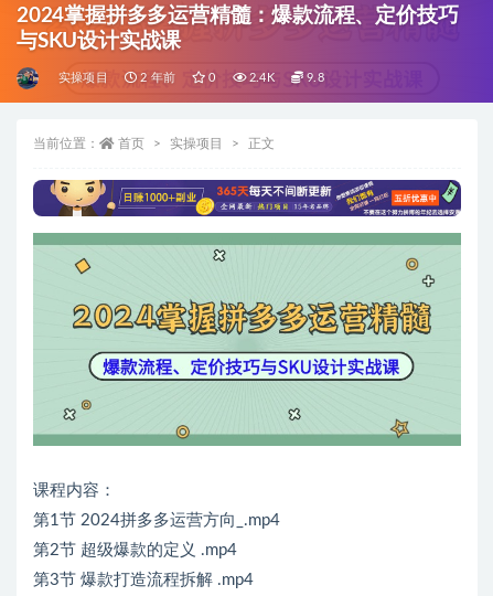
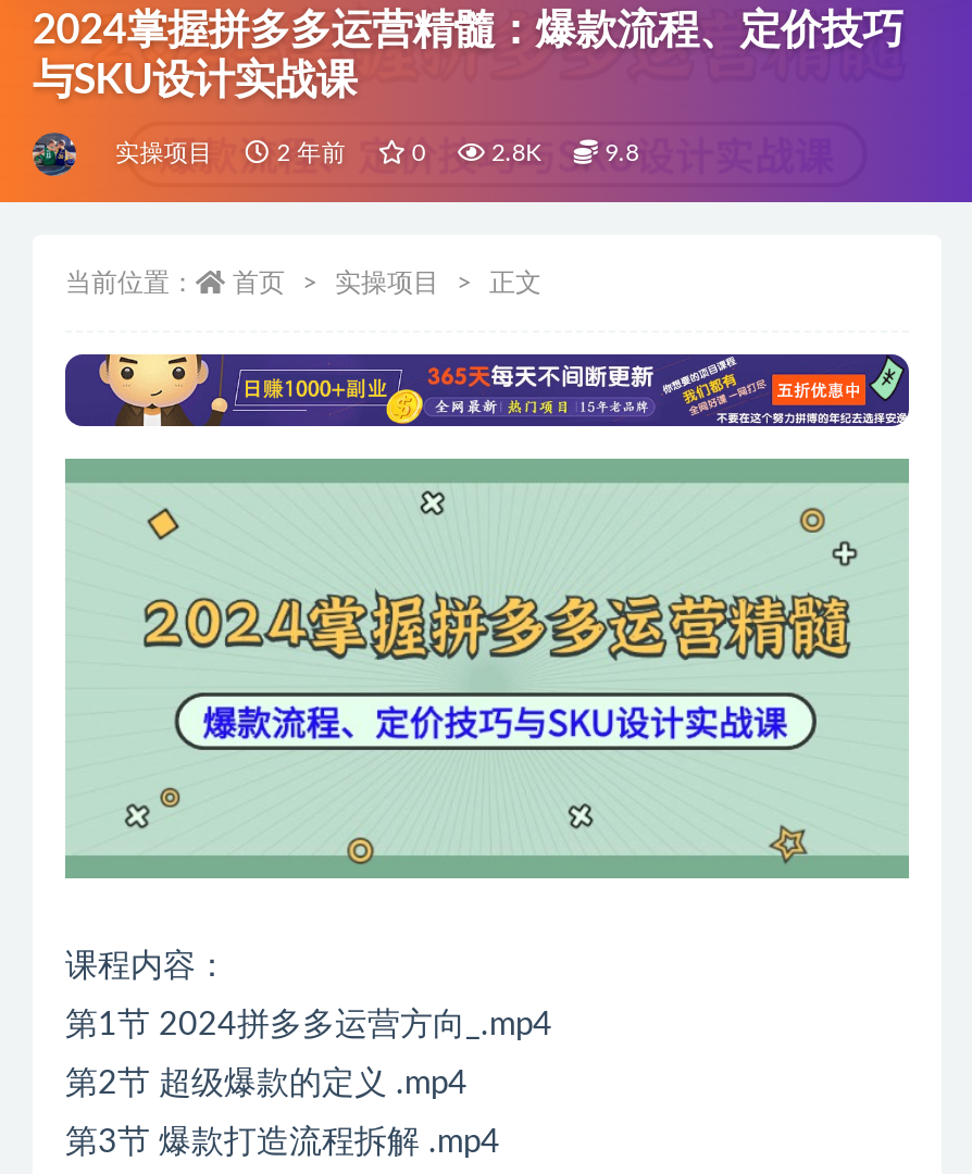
- 2.4K
+ 2.8K
